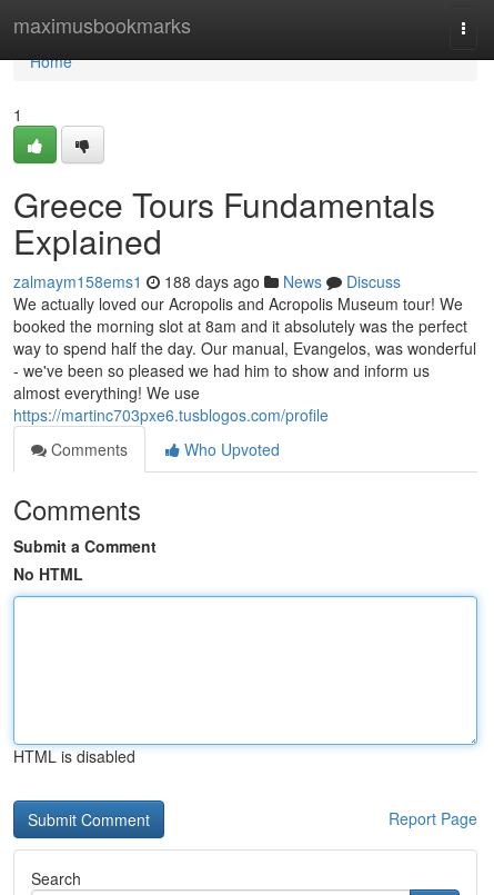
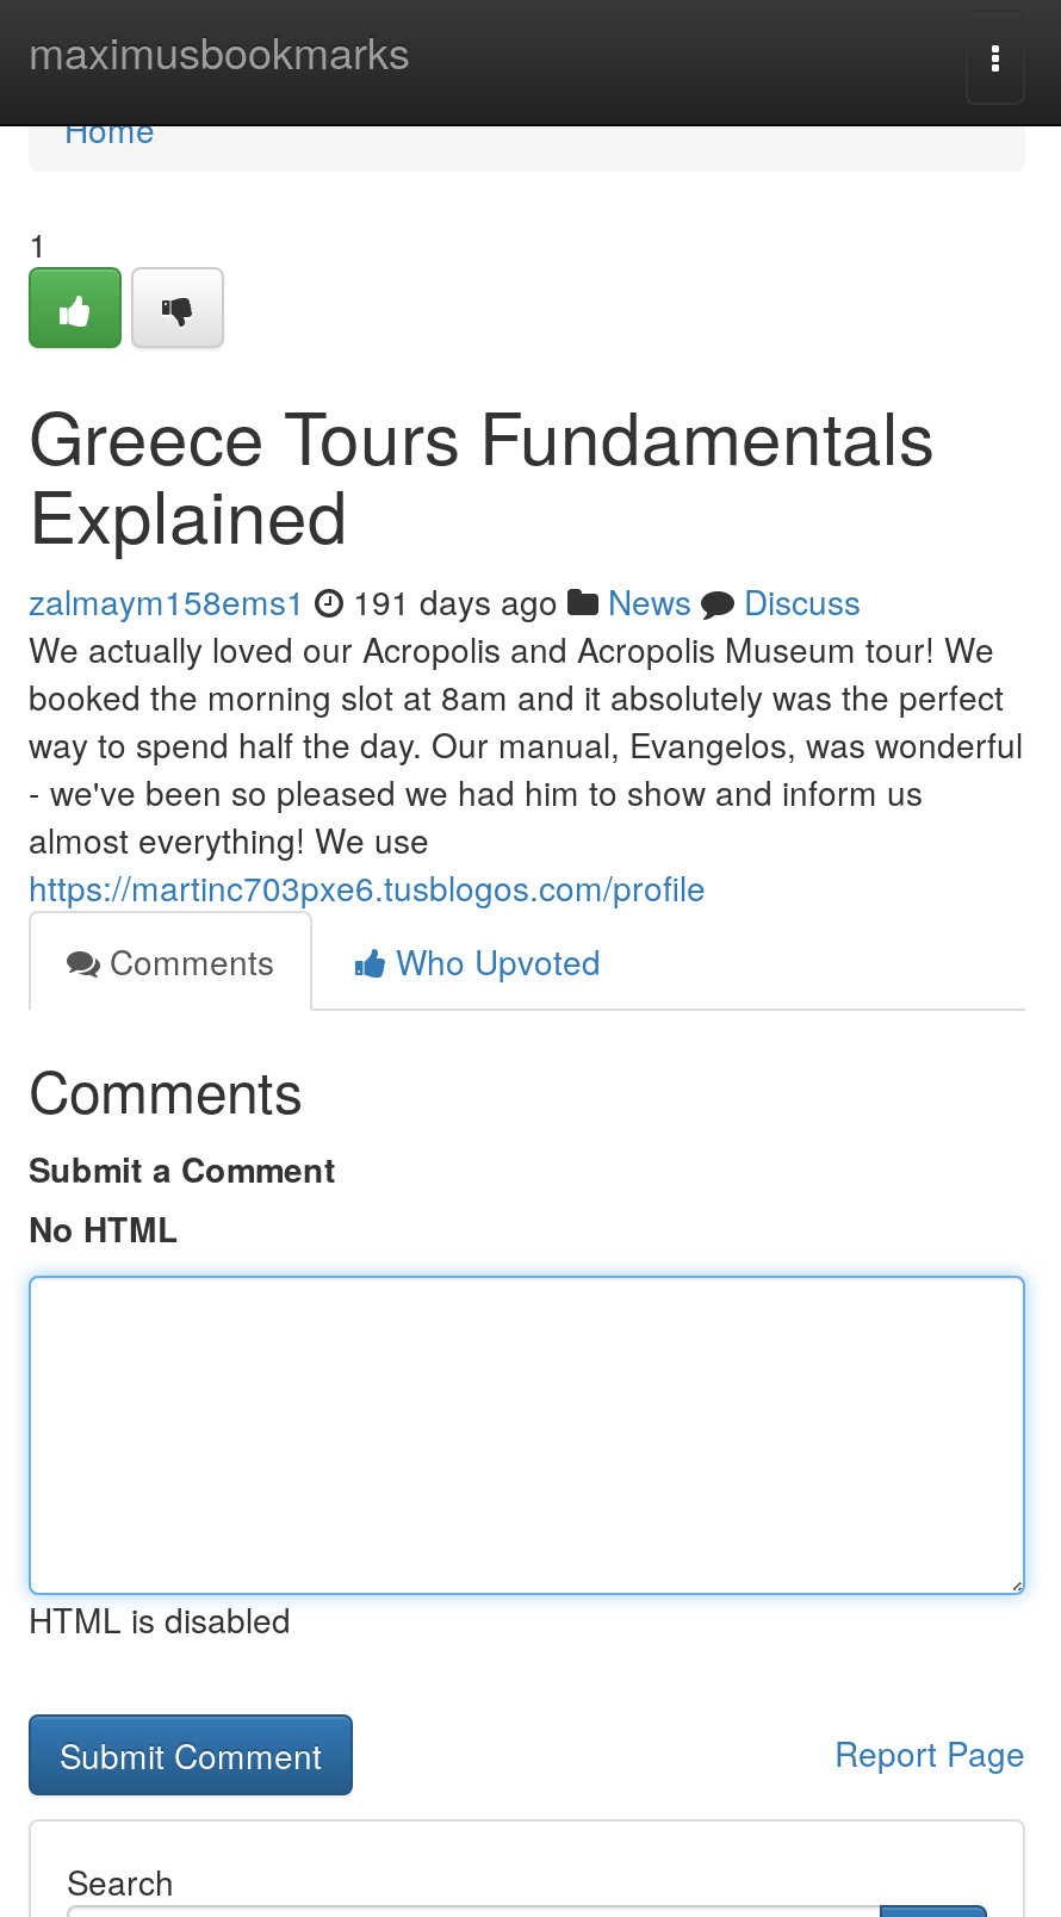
- zalmaym158ems1 188 days ago News Discuss
+ zalmaym158ems1 191 days ago News Discuss
